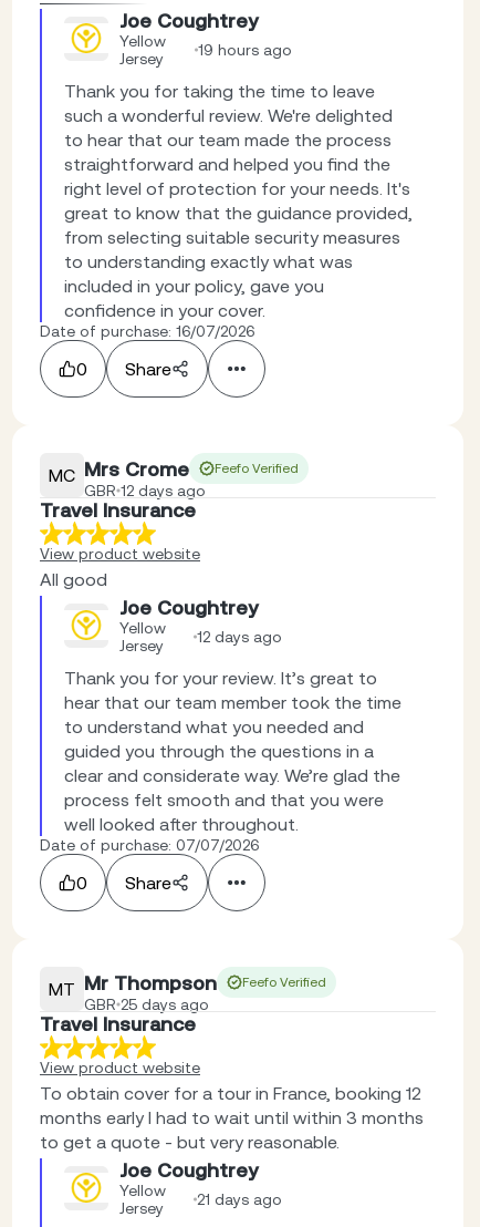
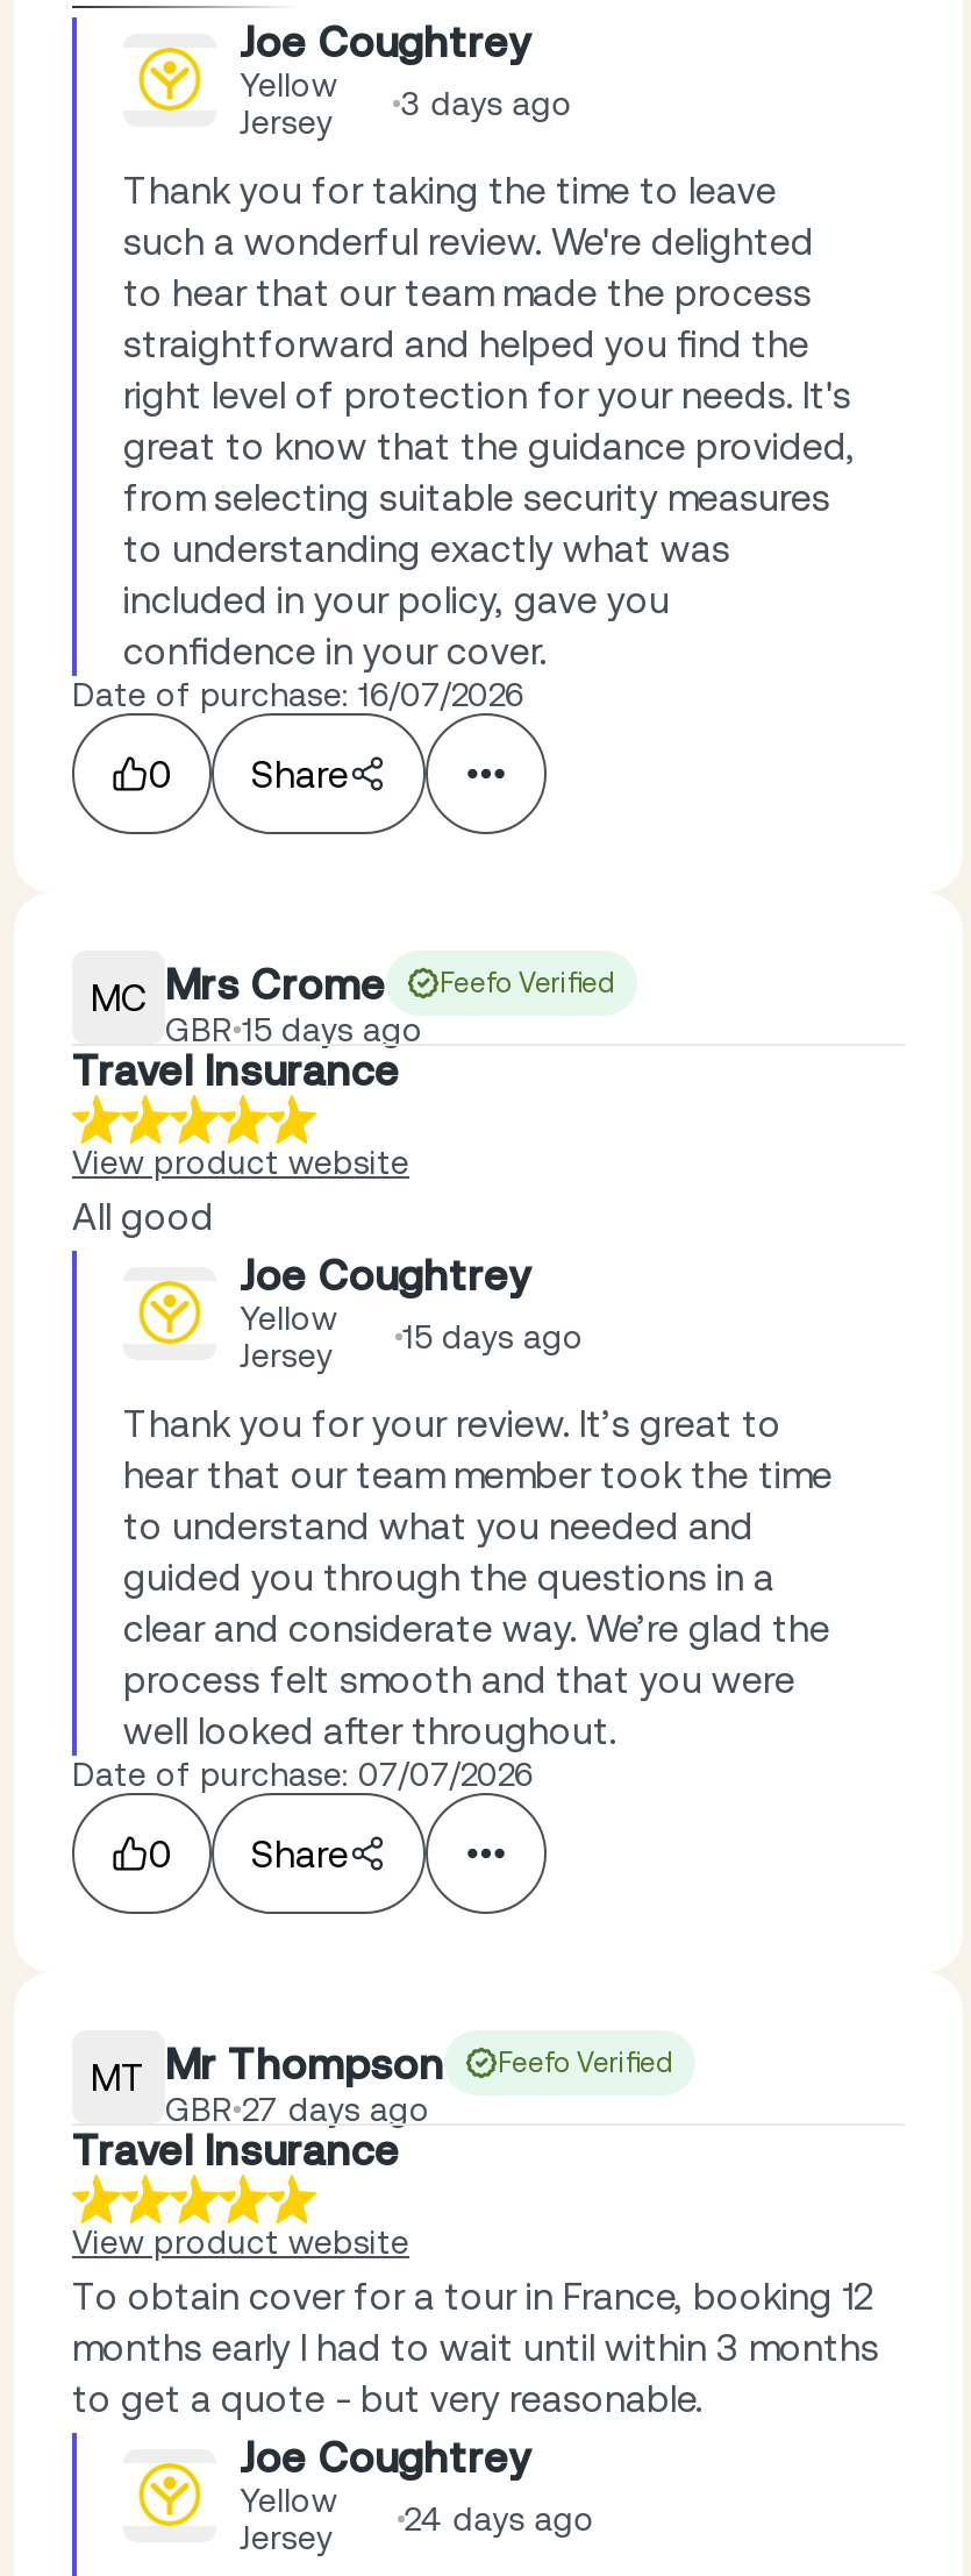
- Yellow Jersey 19 hours ago
+ Yellow Jersey 3 days ago

- GBR 12 days ago
+ GBR 15 days ago

- Yellow Jersey 12 days ago
+ Yellow Jersey 15 days ago

- GBR 25 days ago
+ GBR 27 days ago

- Yellow Jersey 21 days ago
+ Yellow Jersey 24 days ago
